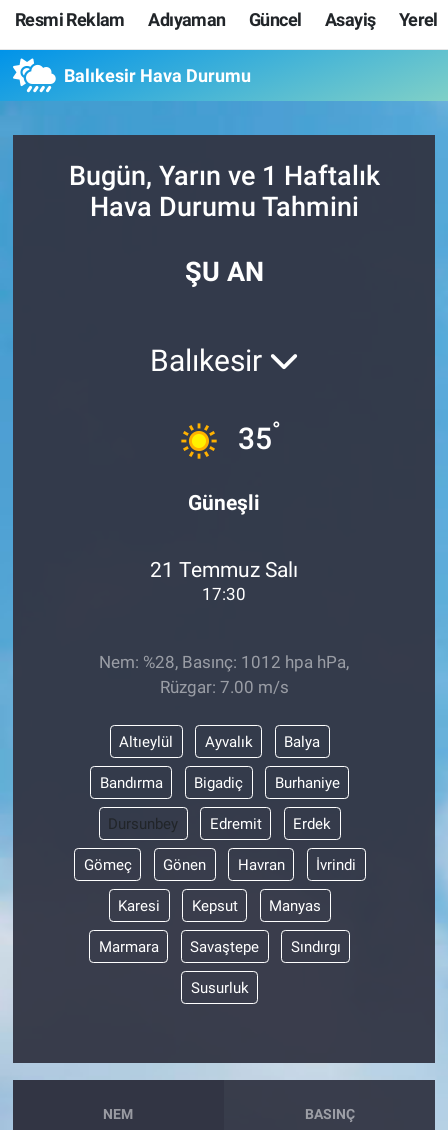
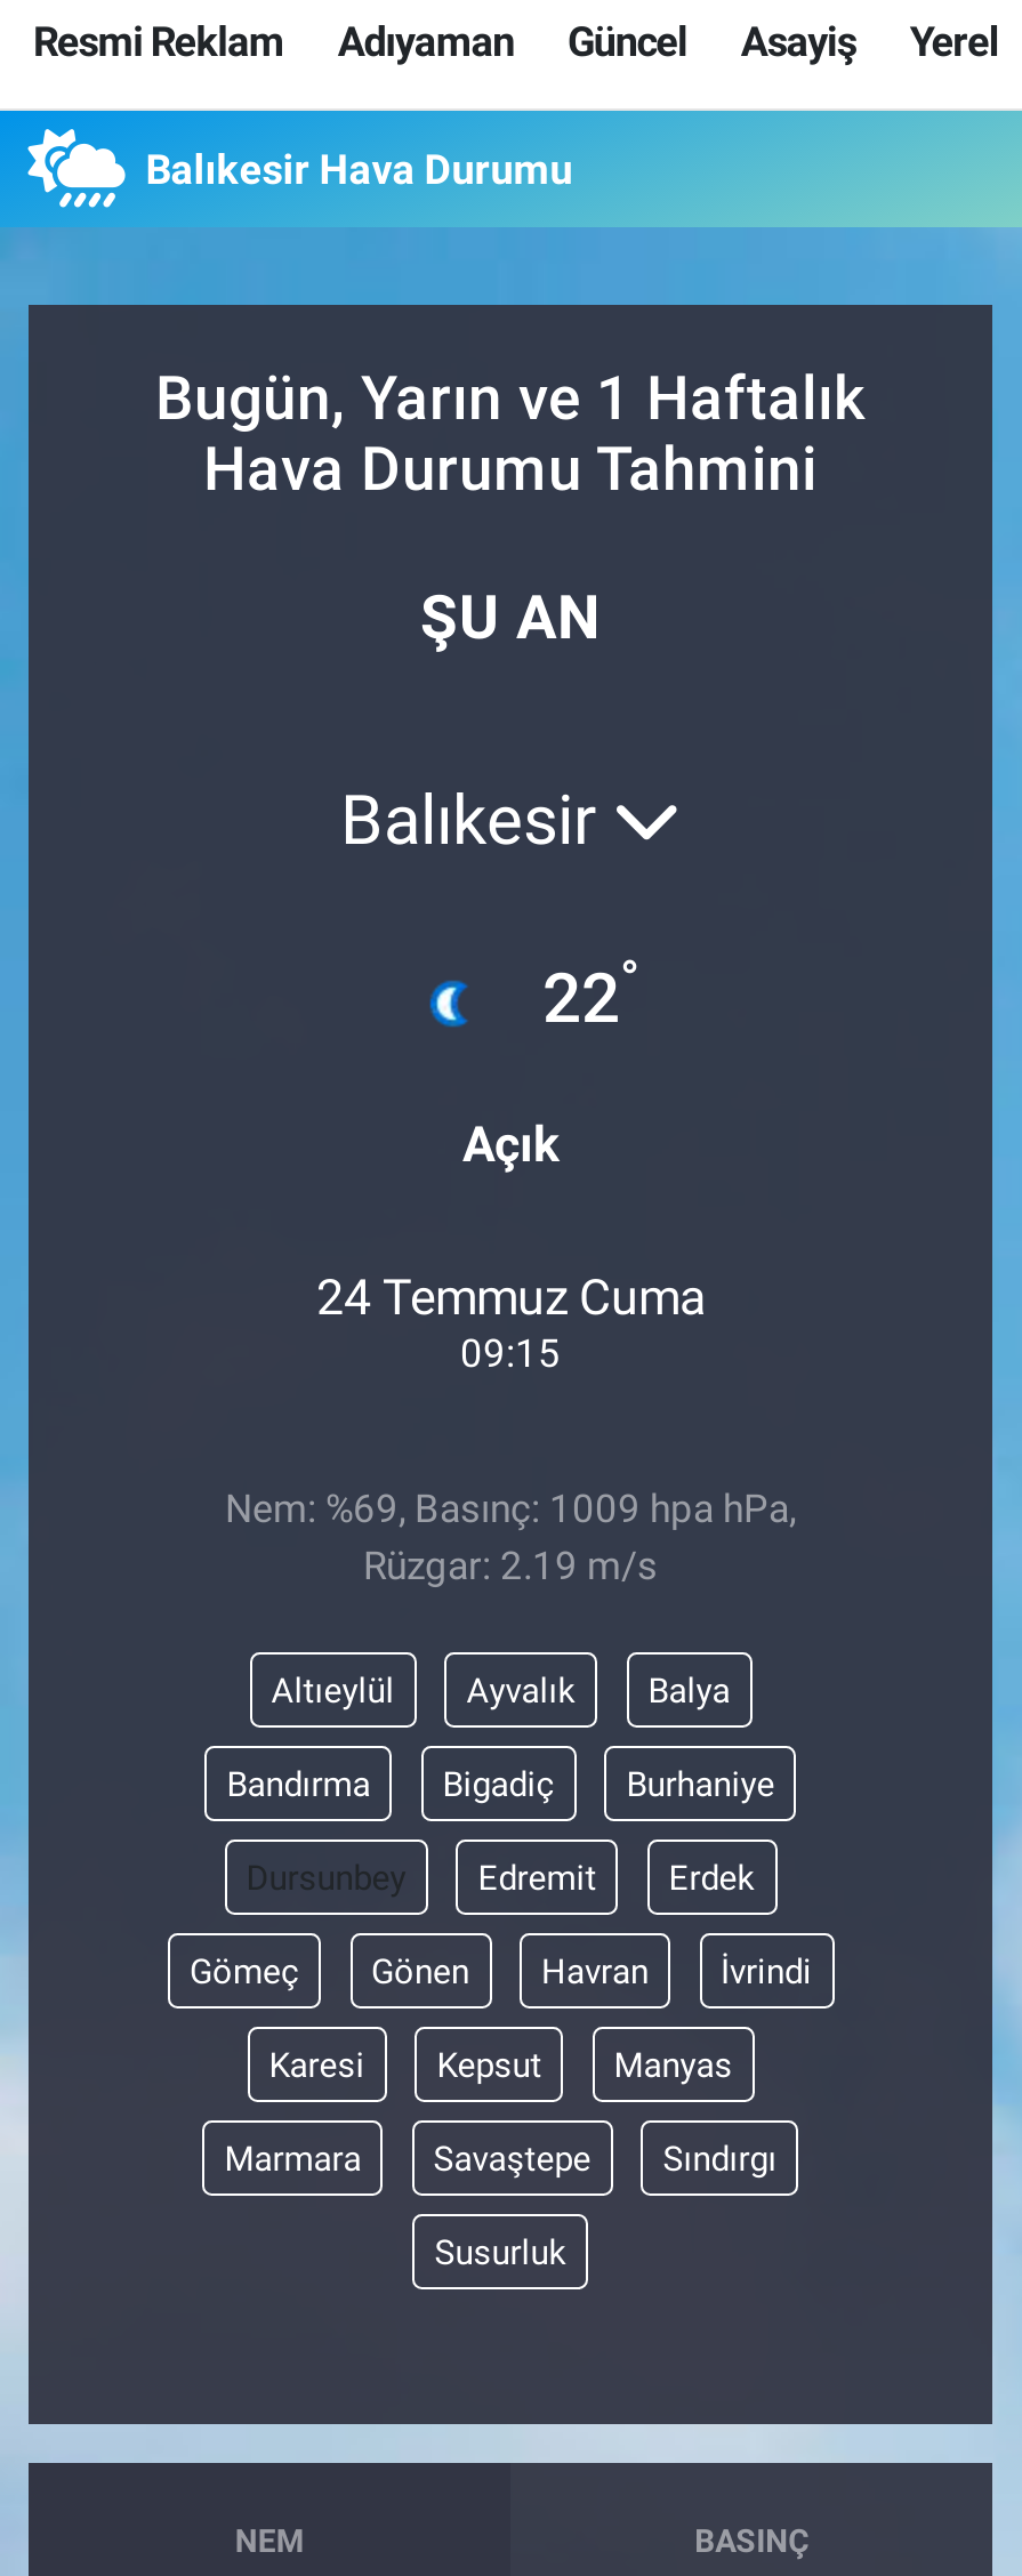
- [image]
- 35°
+ [image]
+ 22°

- Güneşli
+ Açık

- 21 Temmuz Salı
- 17:30
+ 24 Temmuz Cuma
+ 09:15

- Nem: %28, Basınç: 1012 hpa hPa,
- Rüzgar: 7.00 m/s
+ Nem: %69, Basınç: 1009 hpa hPa,
+ Rüzgar: 2.19 m/s
